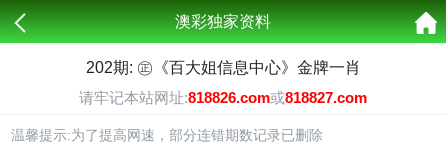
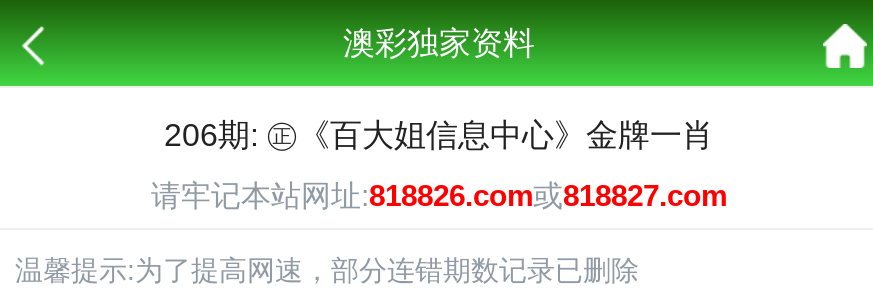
- 202期: ㊣《百大姐信息中心》金牌一肖
+ 206期: ㊣《百大姐信息中心》金牌一肖
